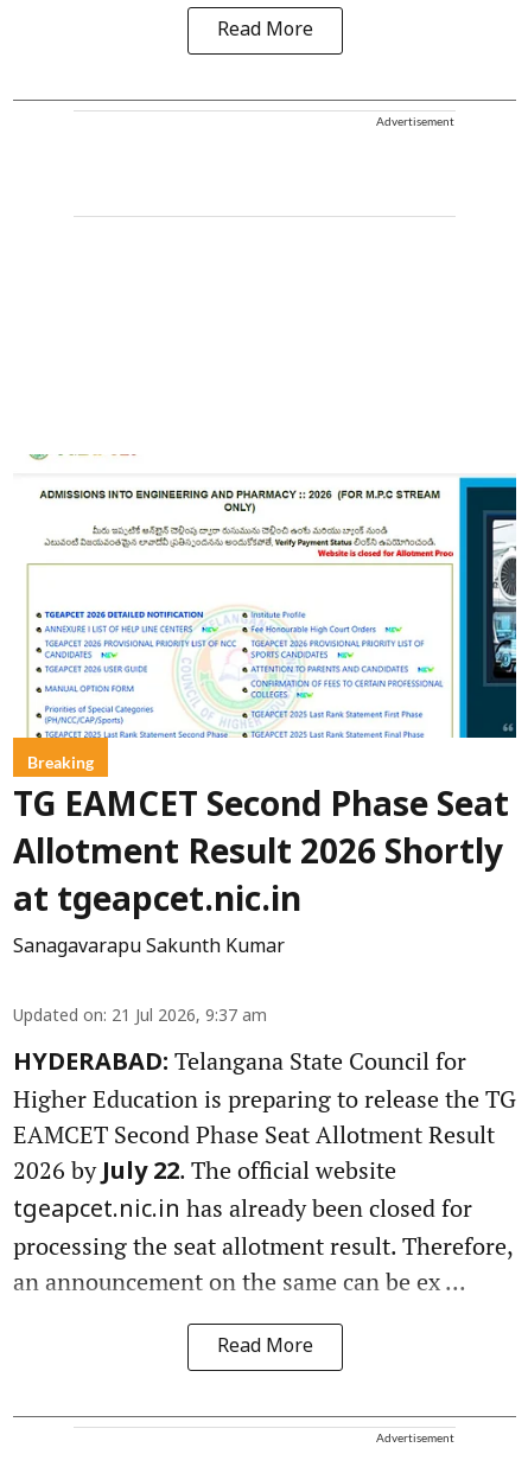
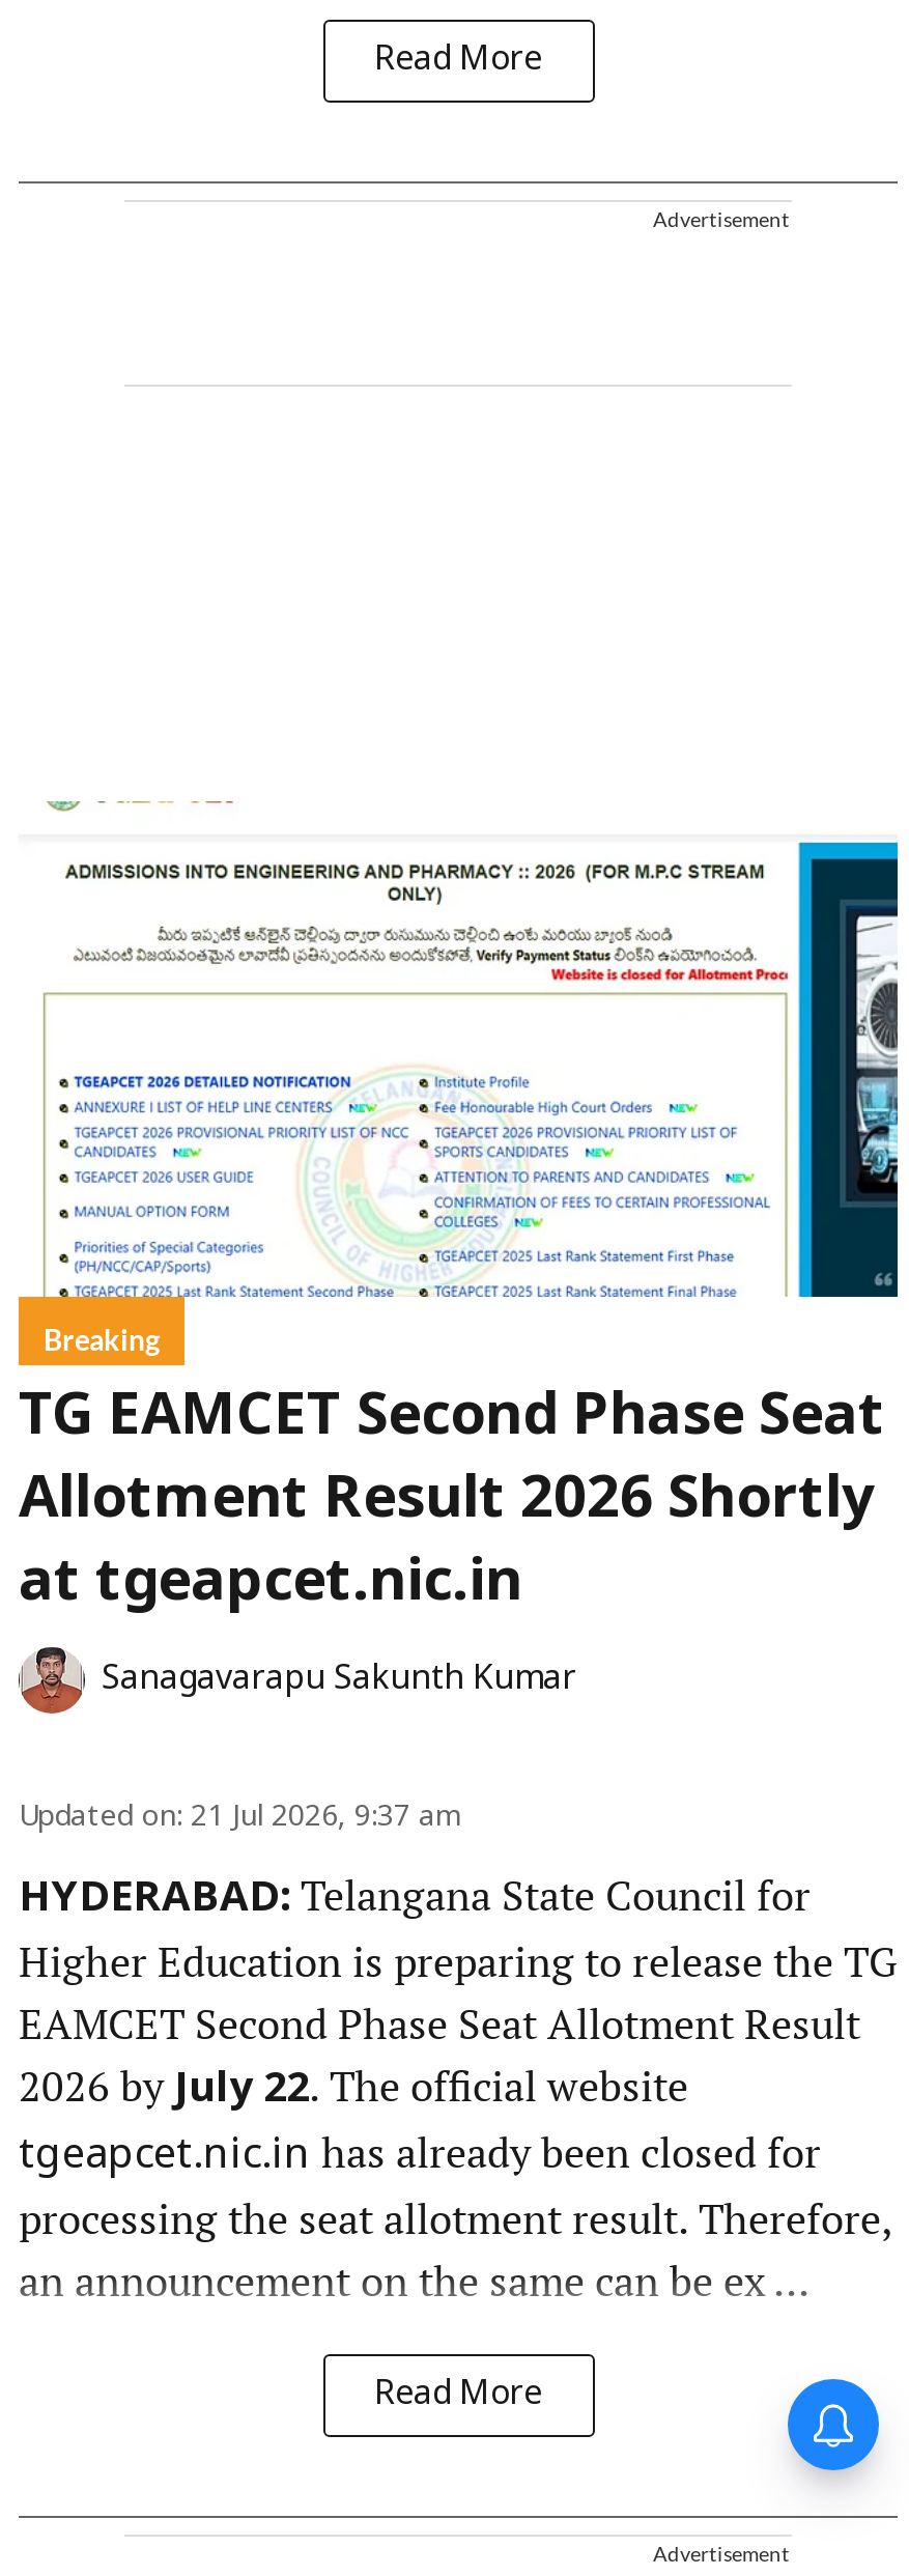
+ [image]
